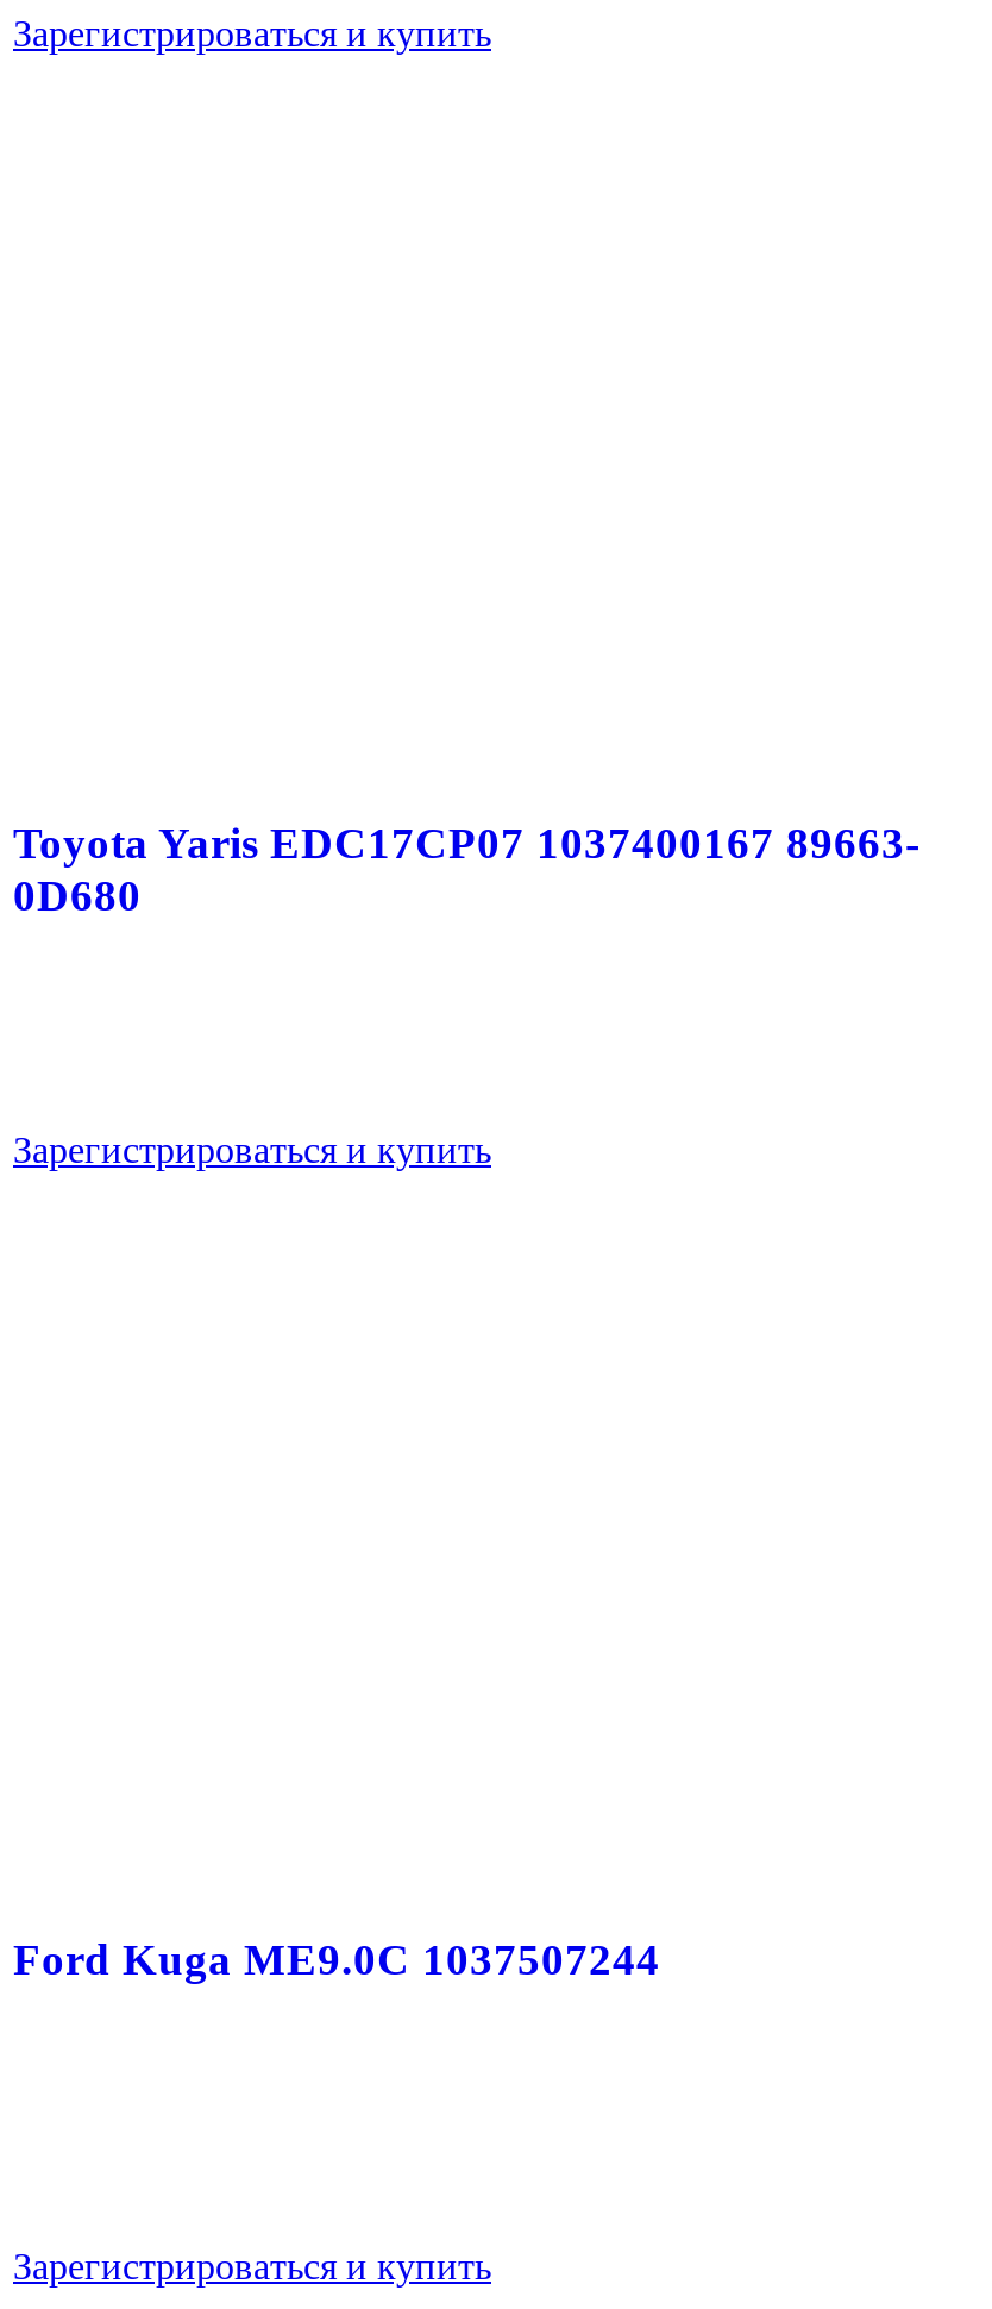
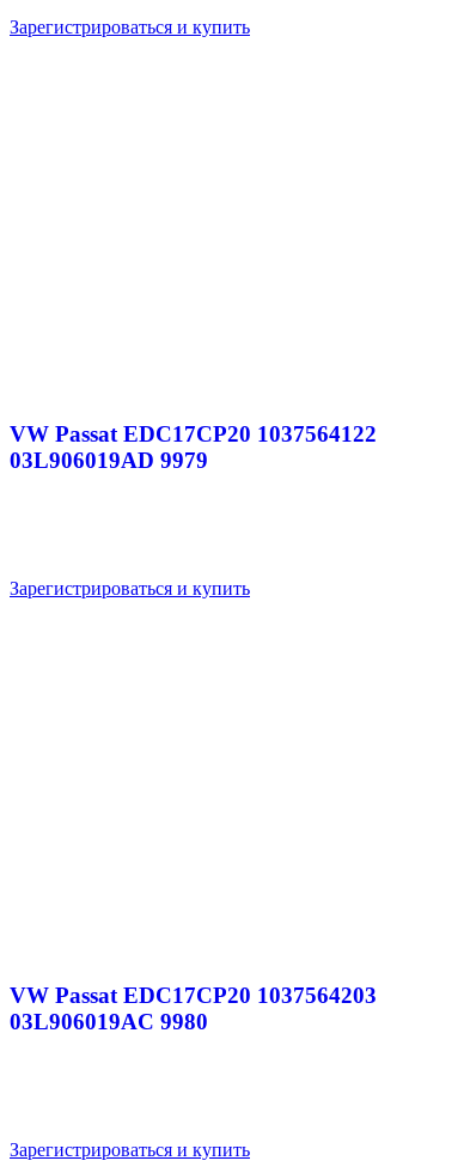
- Toyota Yaris EDC17CP07 1037400167 89663-
- 0D680
+ VW Passat EDC17CP20 1037564122
+ 03L906019AD 9979

- Ford Kuga ME9.0C 1037507244
+ VW Passat EDC17CP20 1037564203
+ 03L906019AC 9980
